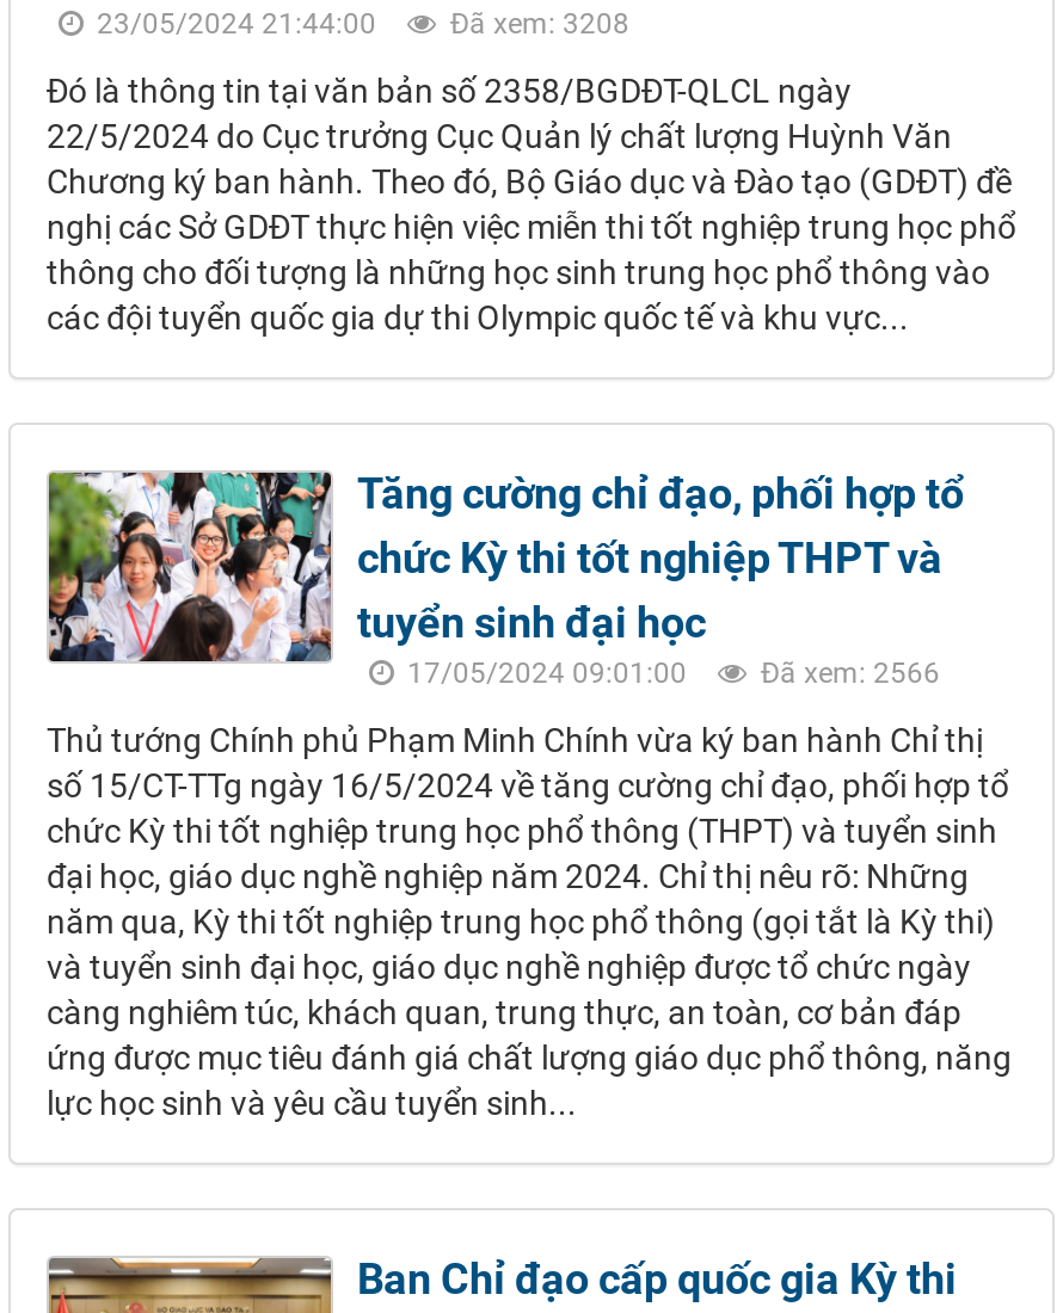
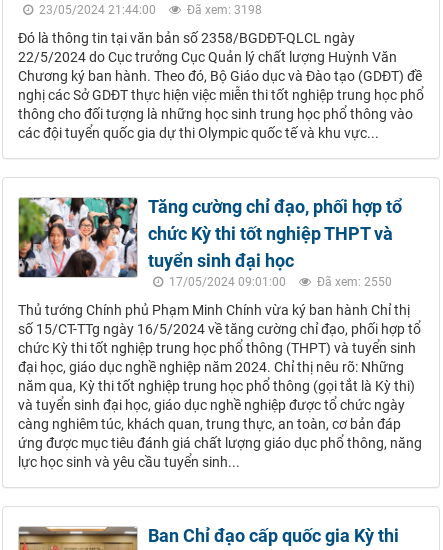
- 23/05/2024 21:44:00 Đã xem: 3208
+ 23/05/2024 21:44:00 Đã xem: 3198

- 17/05/2024 09:01:00 Đã xem: 2566
+ 17/05/2024 09:01:00 Đã xem: 2550
